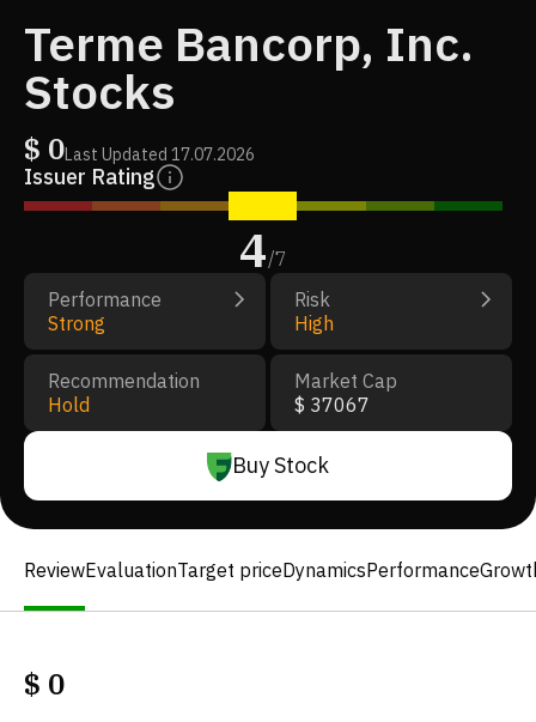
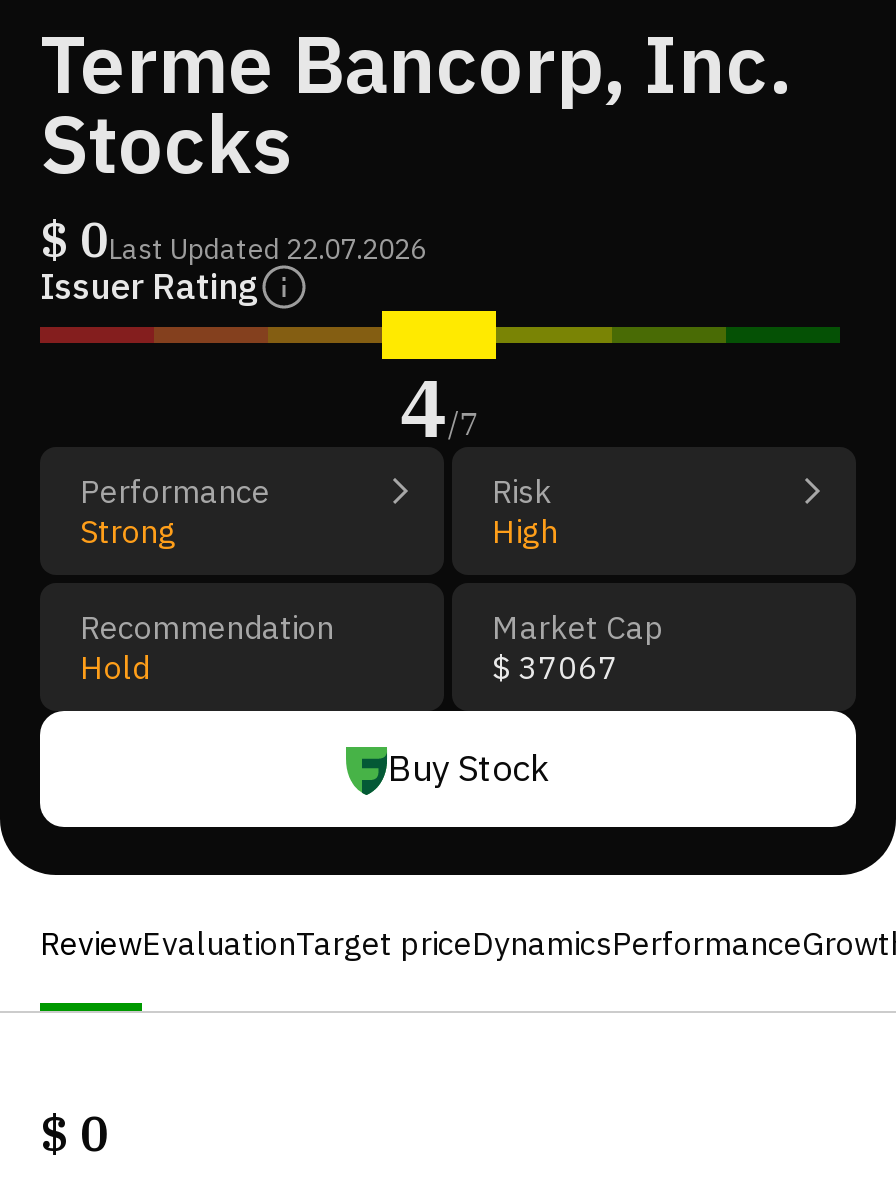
- $ 0Last Updated 17.07.2026
+ $ 0Last Updated 22.07.2026
